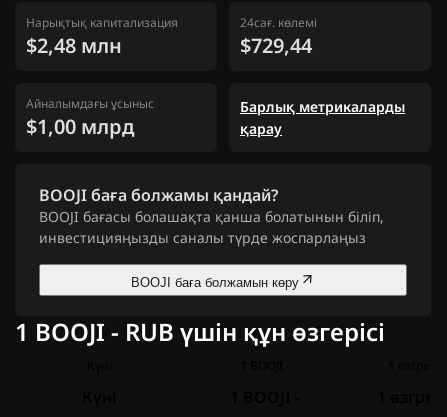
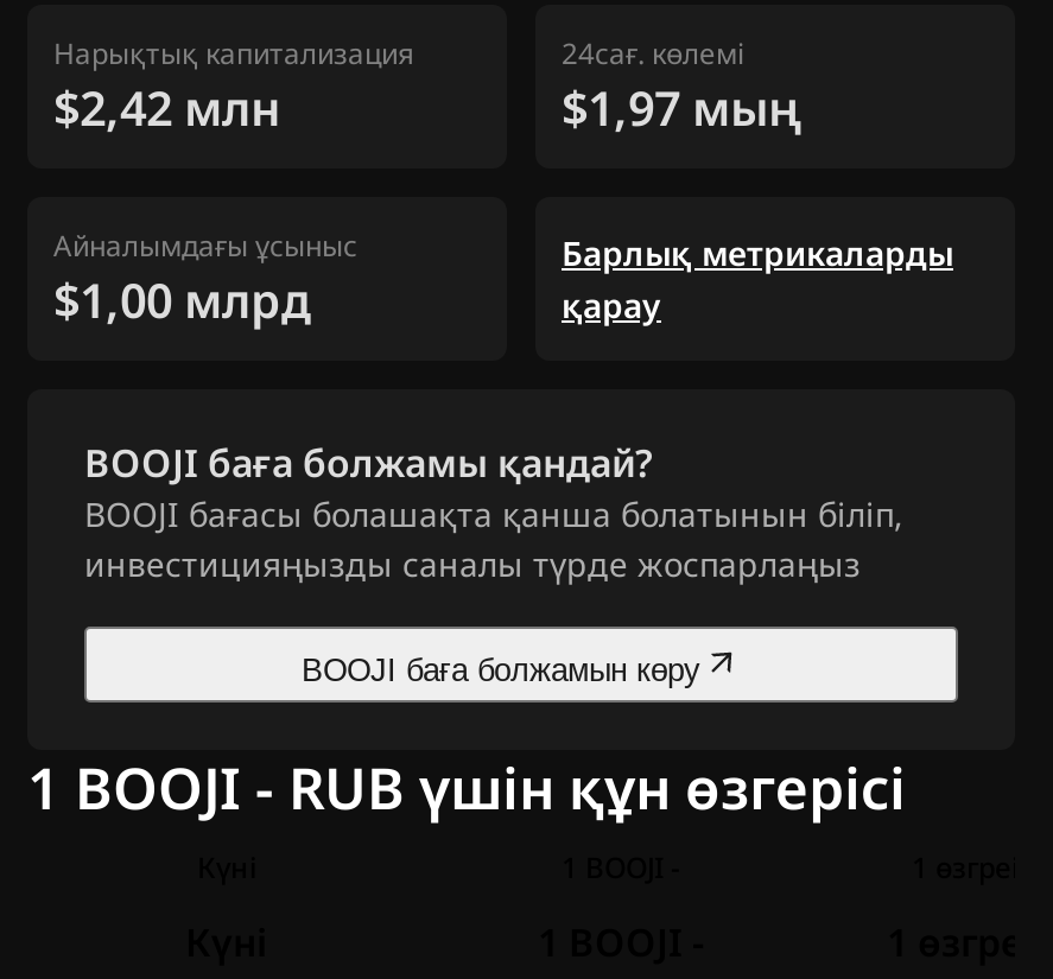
- $2,48 млн
+ $2,42 млн

- $729,44
+ $1,97 мың
